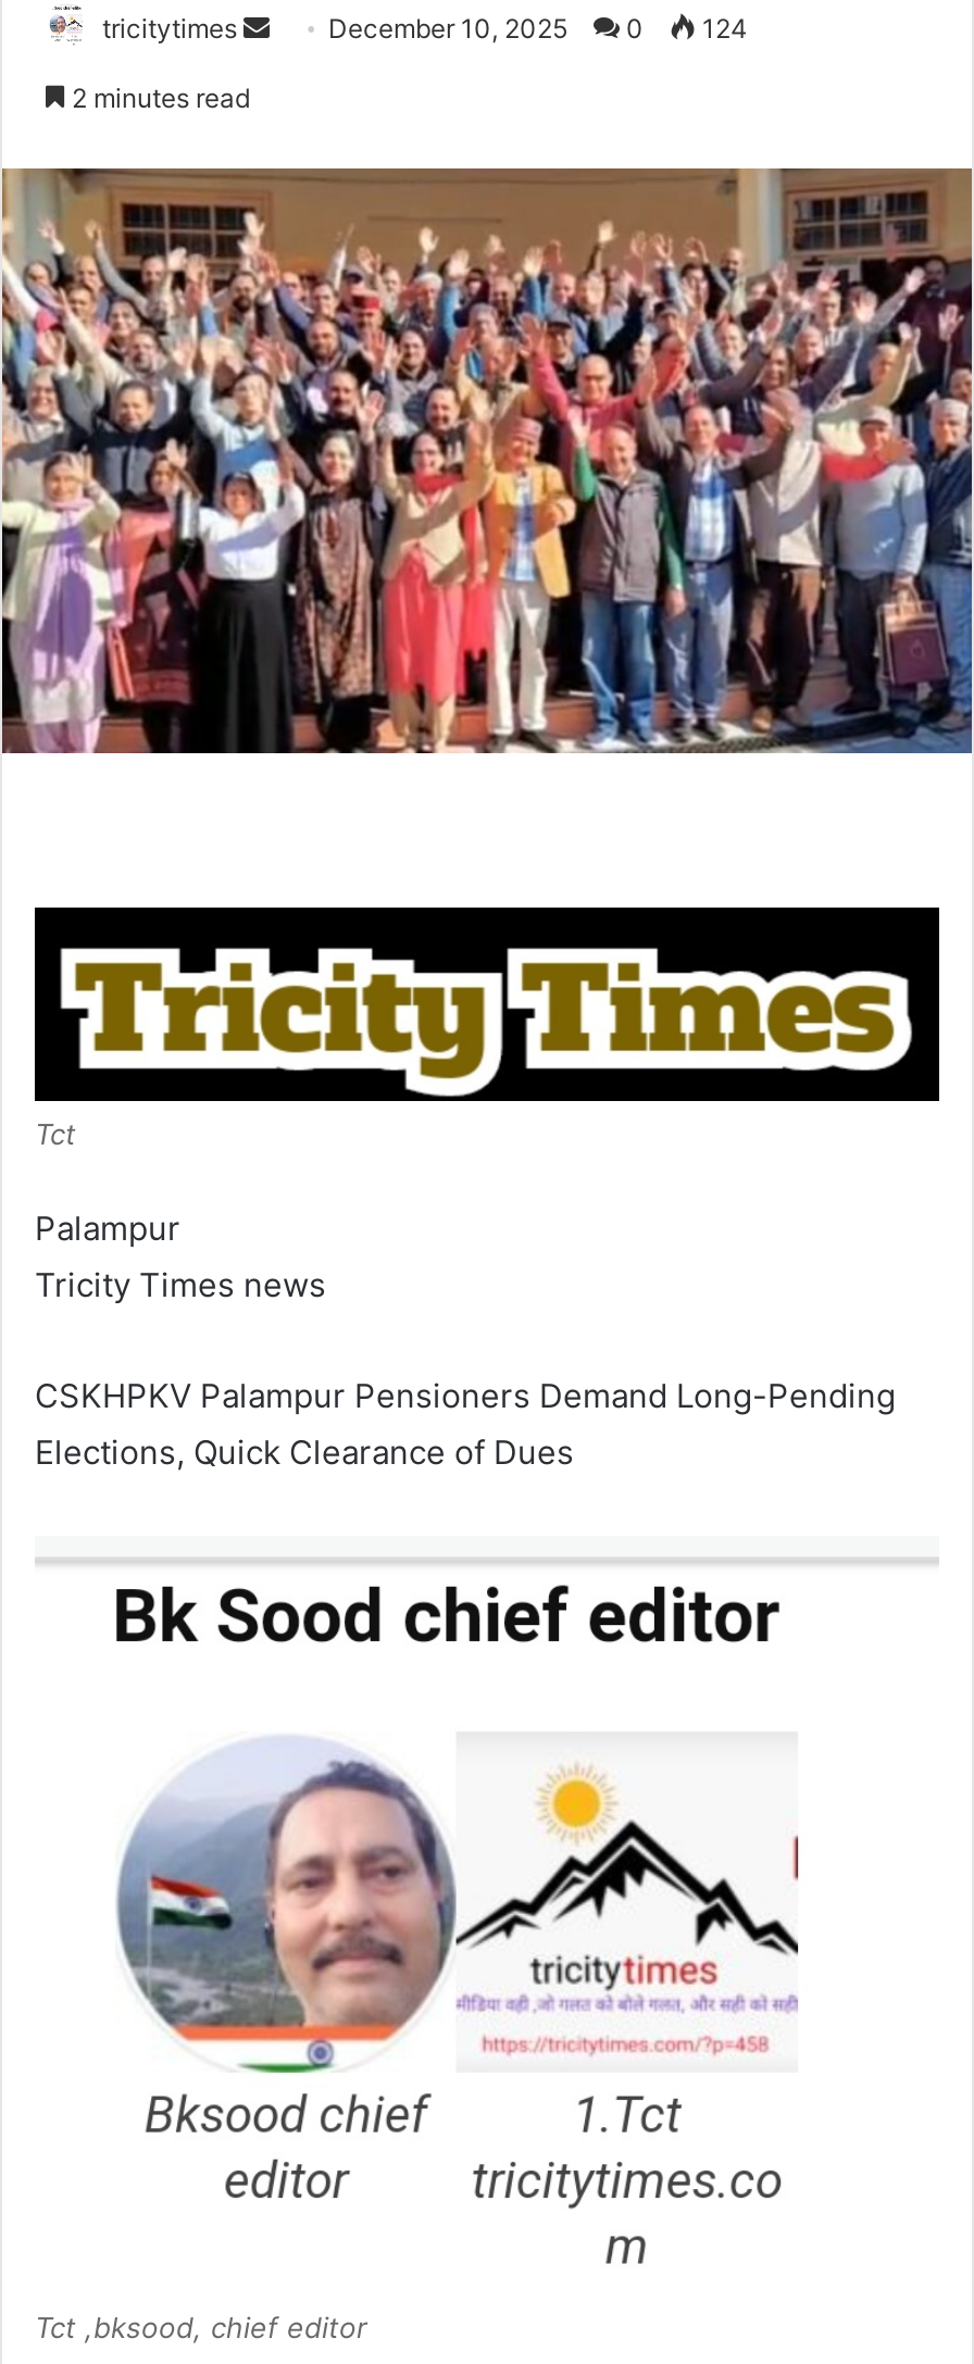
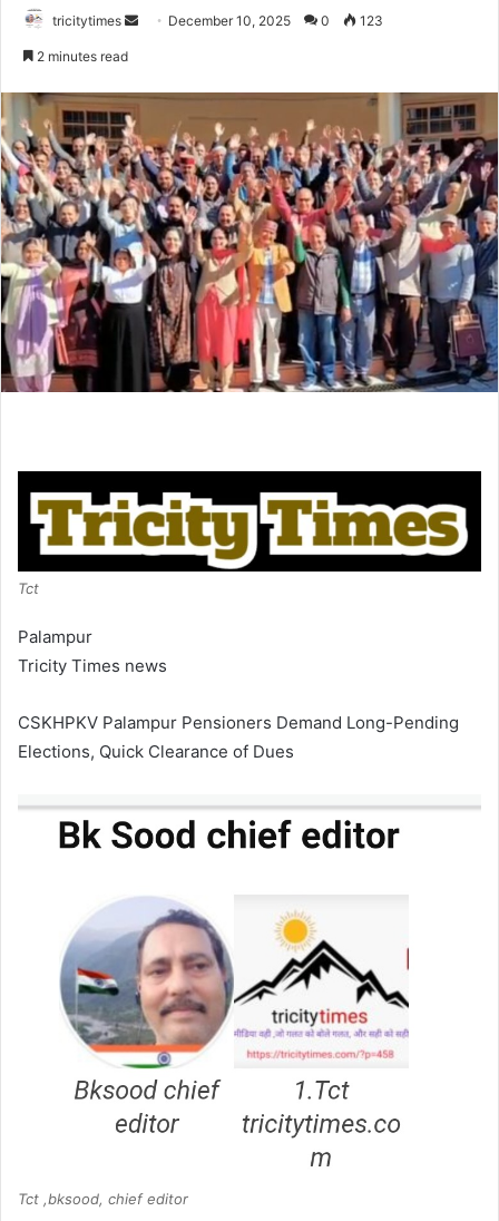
- 124
+ 123
